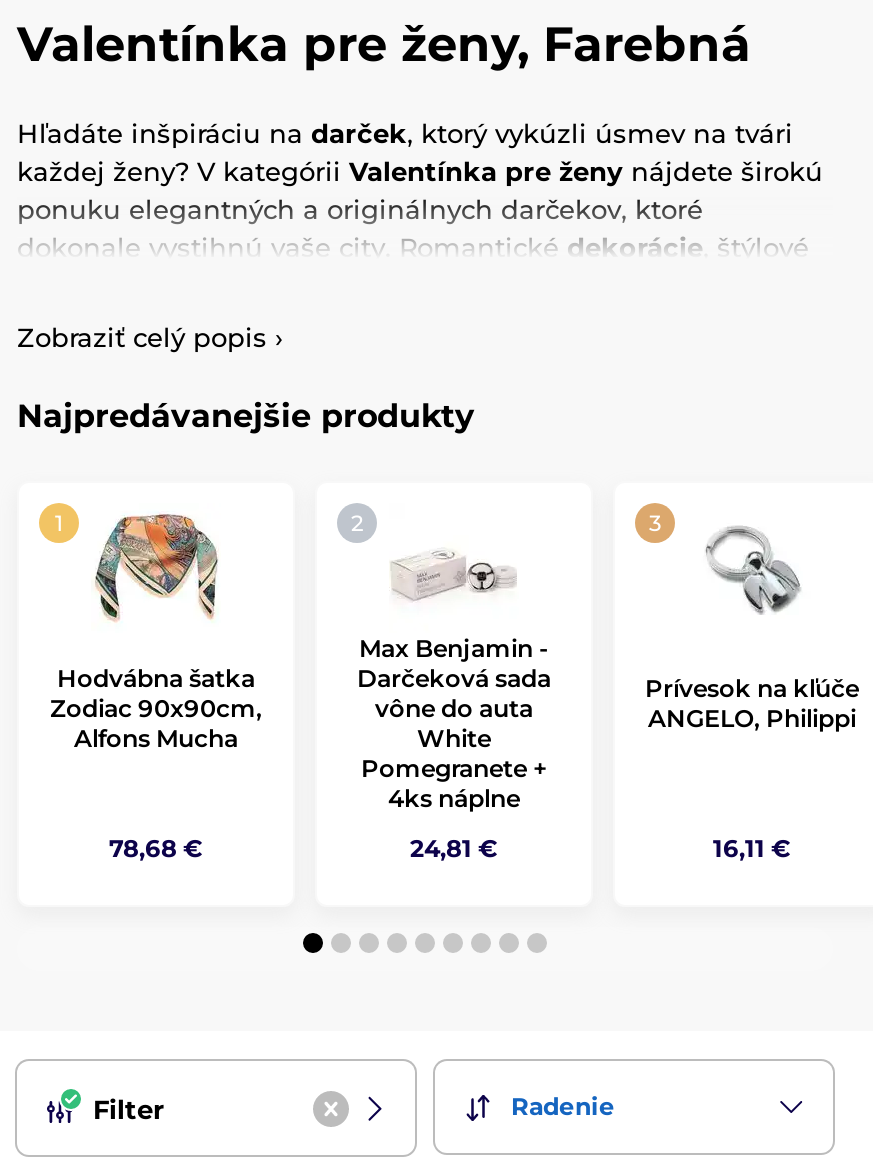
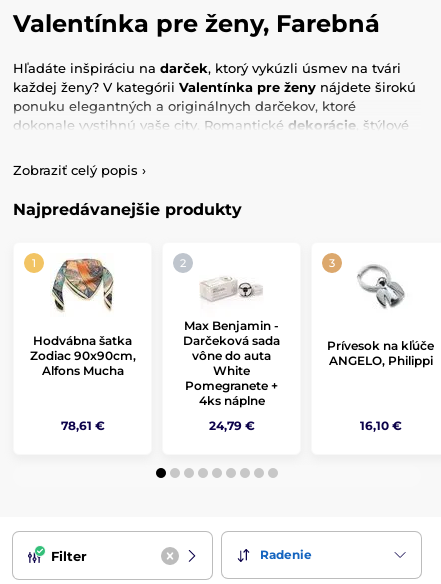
- 78,68 €
+ 78,61 €

- 24,81 €
+ 24,79 €

- 16,11 €
+ 16,10 €
